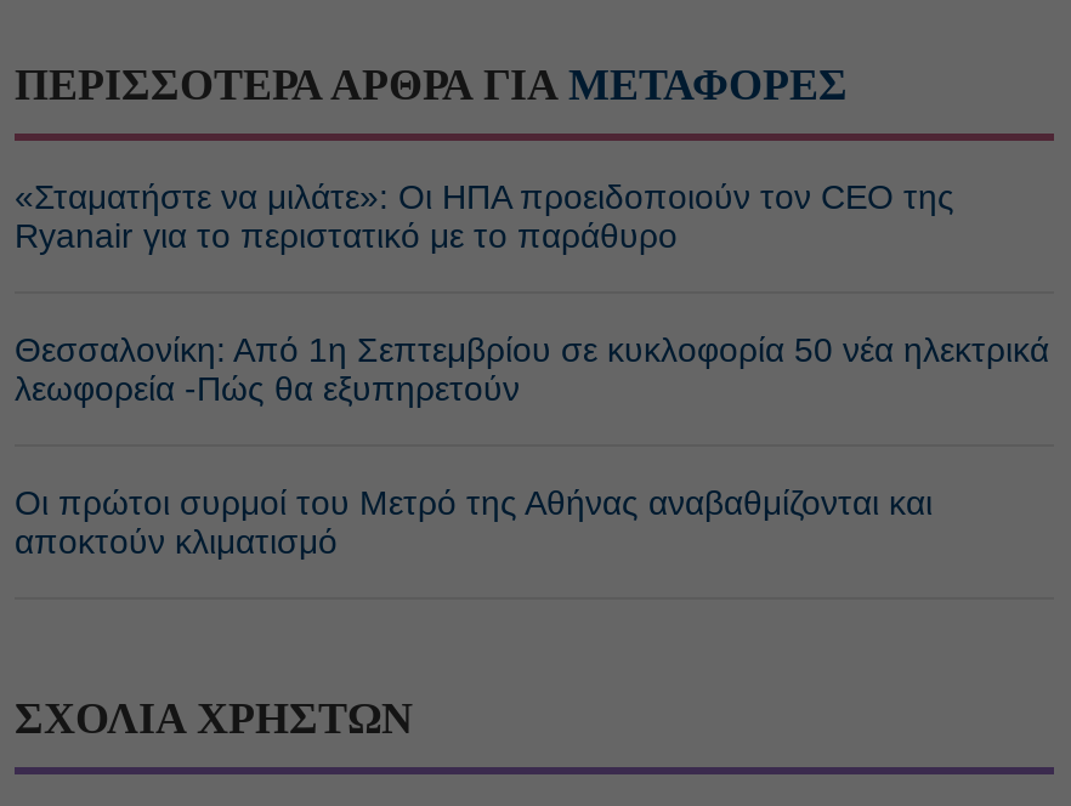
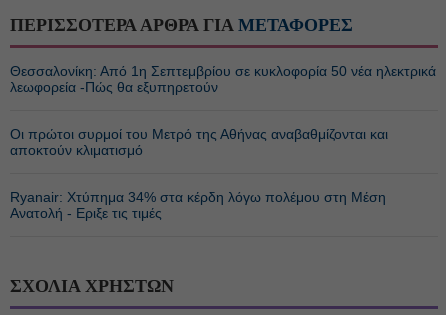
- «Σταματήστε να μιλάτε»: Οι ΗΠΑ προειδοποιούν τον CEO της
- Ryanair για το περιστατικό με το παράθυρο

moved up: Θεσσαλονίκη: Από 1η Σεπτεμβρίου σε κυκλοφορία 50 νέα ηλεκτρικά | λεωφορεία -Πώς θα εξυπηρετούν | Οι πρώτοι συρμοί του Μετρό της Αθήνας αναβαθμίζονται και | αποκτούν κλιματισμό

+ Ryanair: Χτύπημα 34% στα κέρδη λόγω πολέμου στη Μέση
+ Ανατολή - Εριξε τις τιμές
